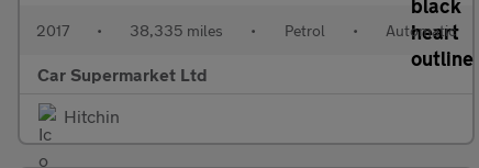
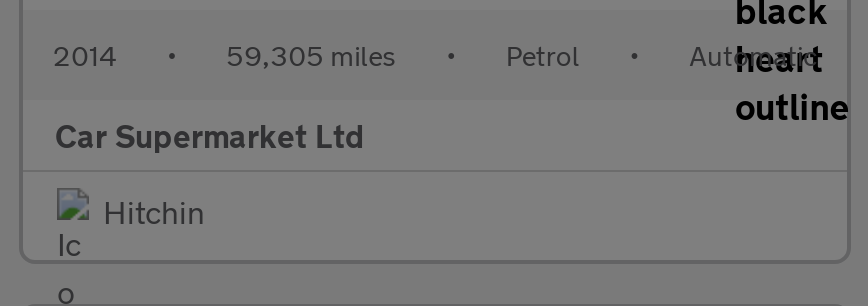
- 2017
+ 2014

- 38,335 miles
+ 59,305 miles
